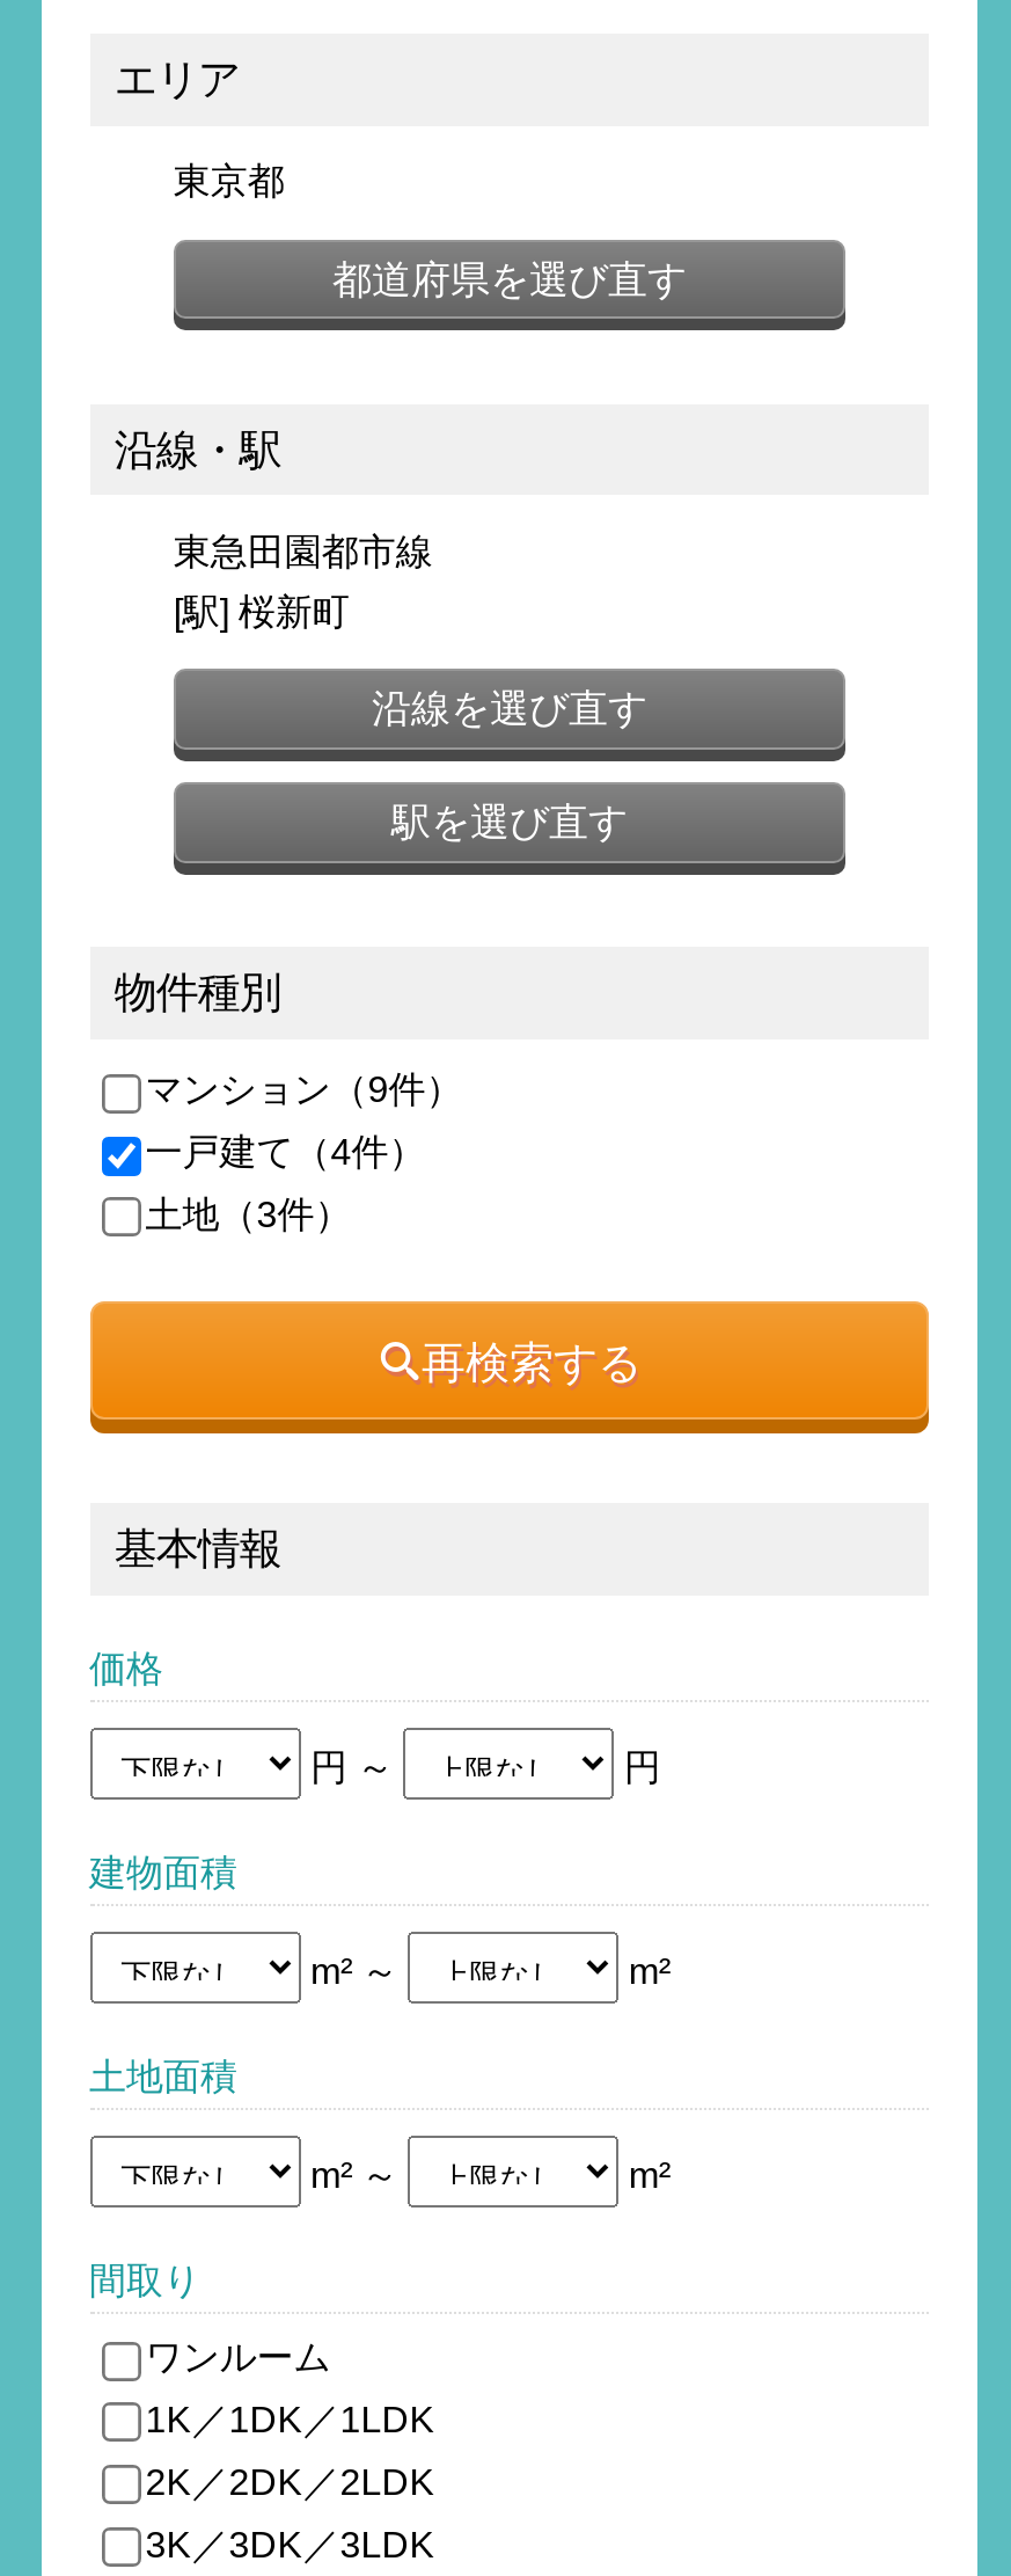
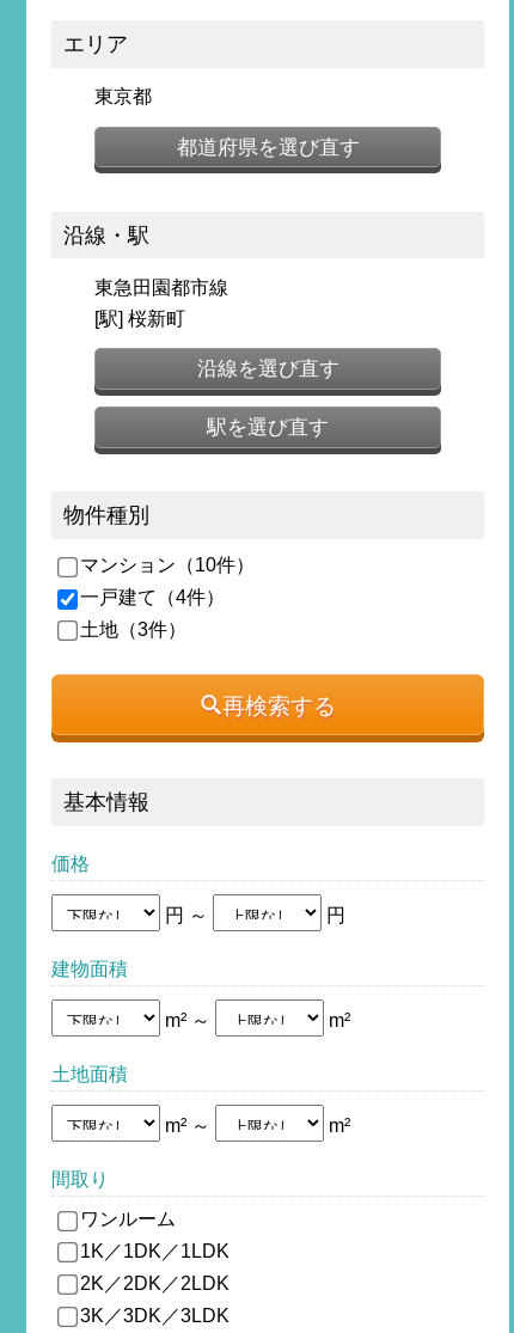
- マンション（9件）
+ マンション（10件）
